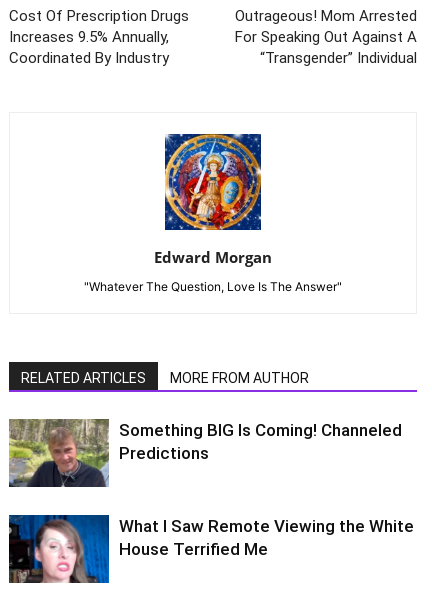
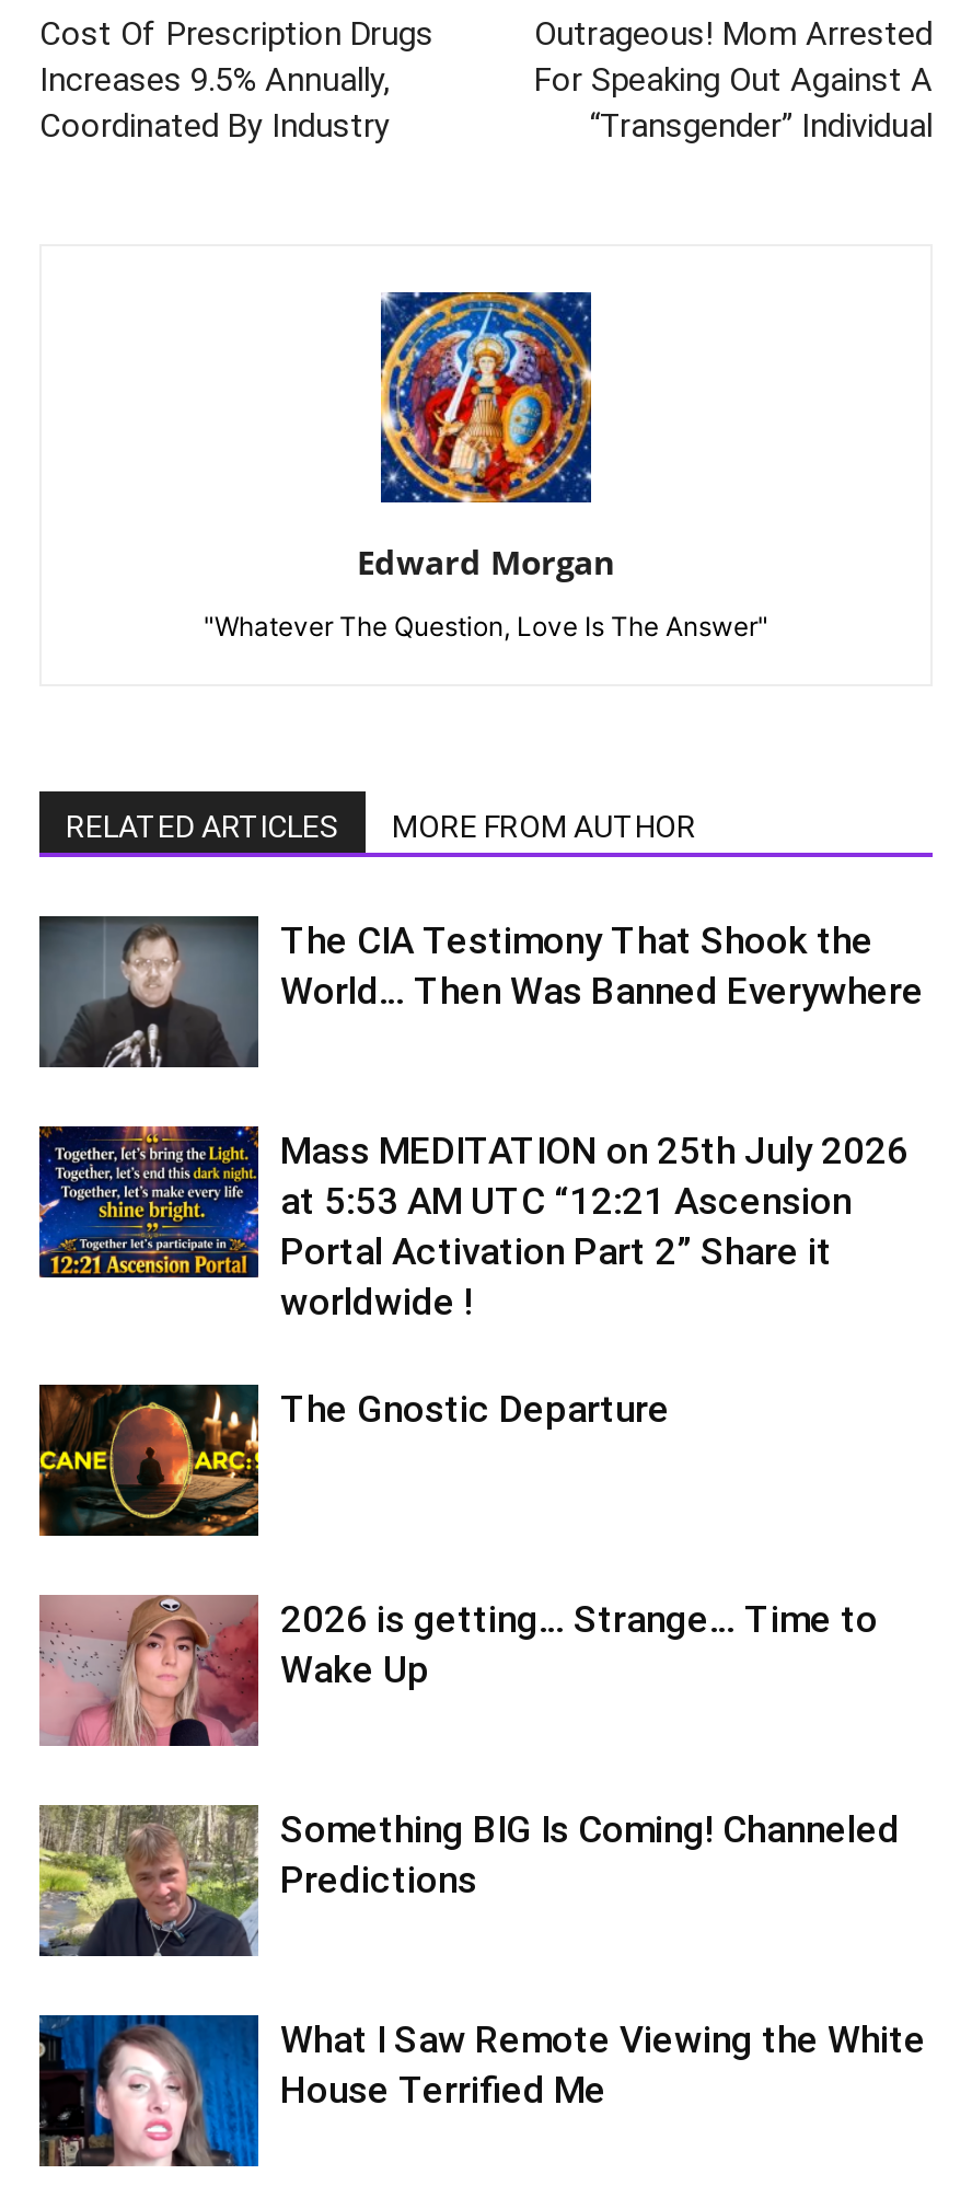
+ [image]
+ The CIA Testimony That Shook the
+ World… Then Was Banned Everywhere

+ [image]
+ Mass MEDITATION on 25th July 2026
+ at 5:53 AM UTC “12:21 Ascension
+ Portal Activation Part 2” Share it
+ worldwide !
+ The Gnostic Departure

+ [image]
+ 2026 is getting… Strange… Time to
+ Wake Up

+ [image]
